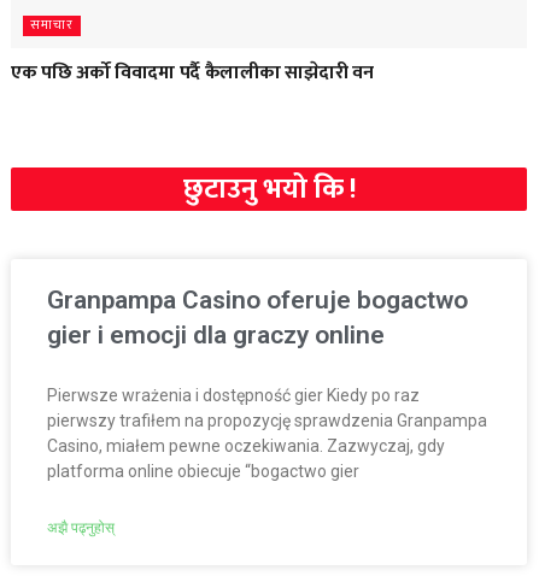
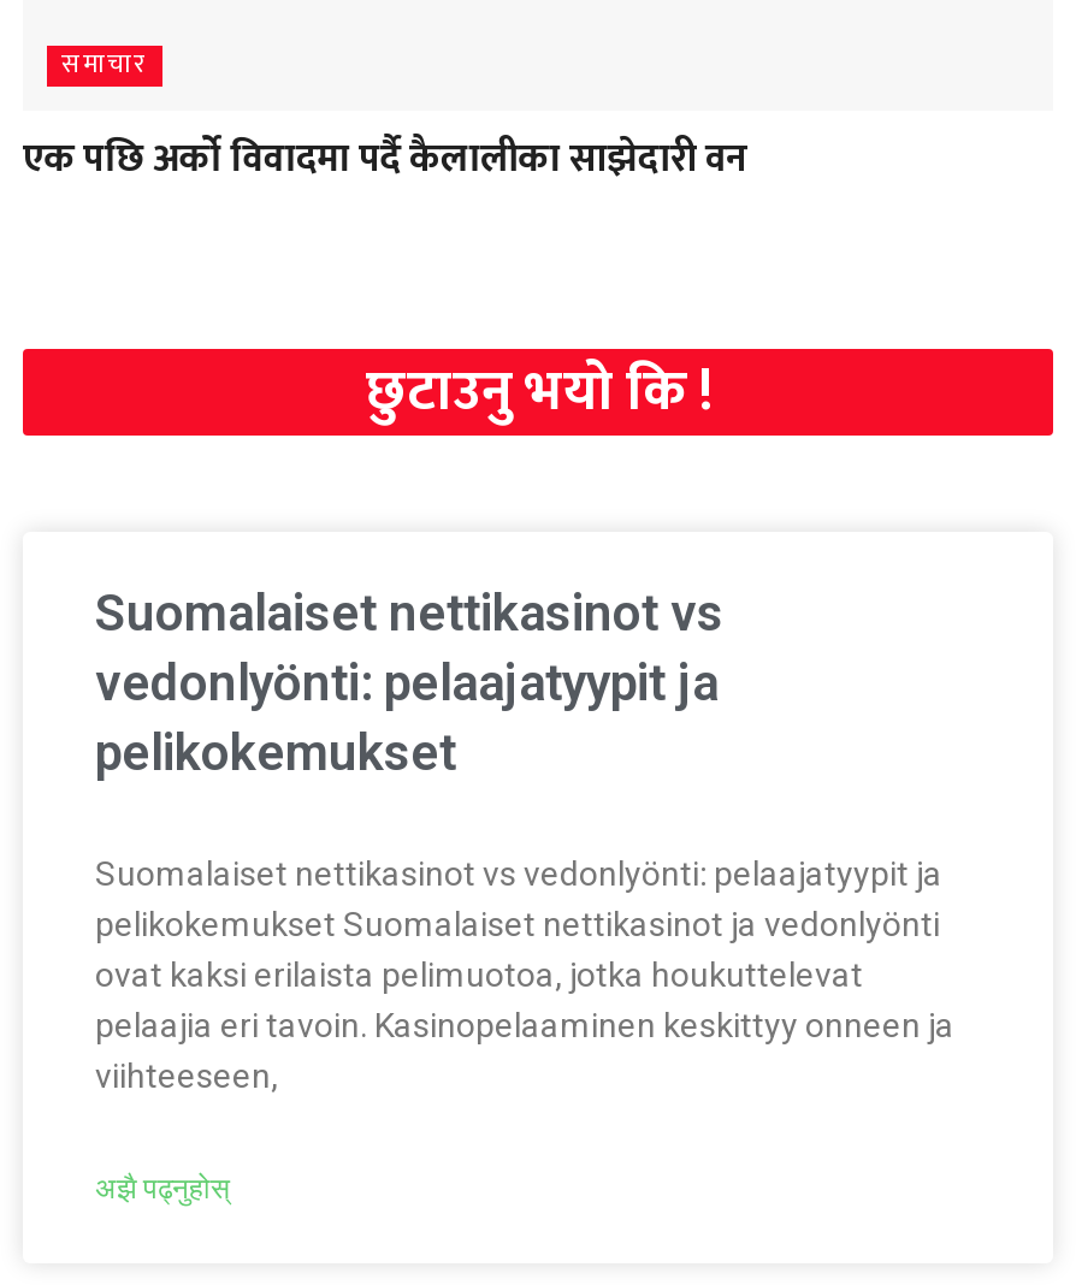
- Granpampa Casino oferuje bogactwo
- gier i emocji dla graczy online
+ Suomalaiset nettikasinot vs
+ vedonlyönti: pelaajatyypit ja
+ pelikokemukset

- Pierwsze wrażenia i dostępność gier Kiedy po raz
- pierwszy trafiłem na propozycję sprawdzenia Granpampa
- Casino, miałem pewne oczekiwania. Zazwyczaj, gdy
- platforma online obiecuje “bogactwo gier
+ Suomalaiset nettikasinot vs vedonlyönti: pelaajatyypit ja
+ pelikokemukset Suomalaiset nettikasinot ja vedonlyönti
+ ovat kaksi erilaista pelimuotoa, jotka houkuttelevat
+ pelaajia eri tavoin. Kasinopelaaminen keskittyy onneen ja
+ viihteeseen,
